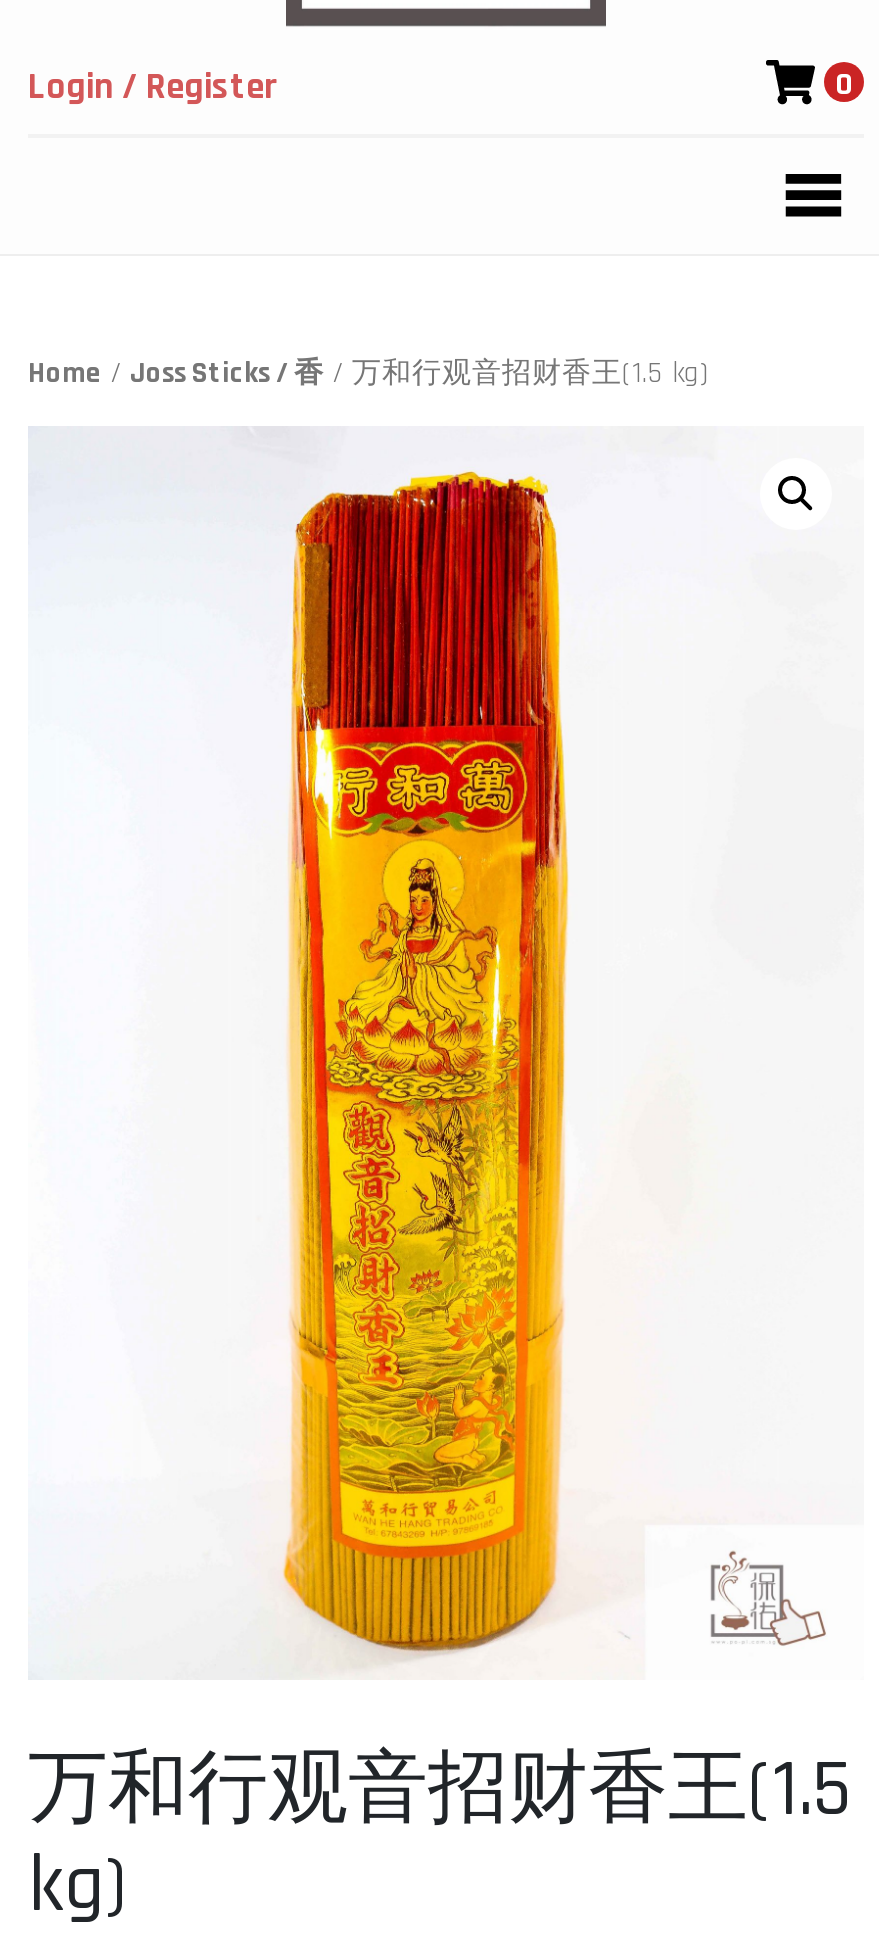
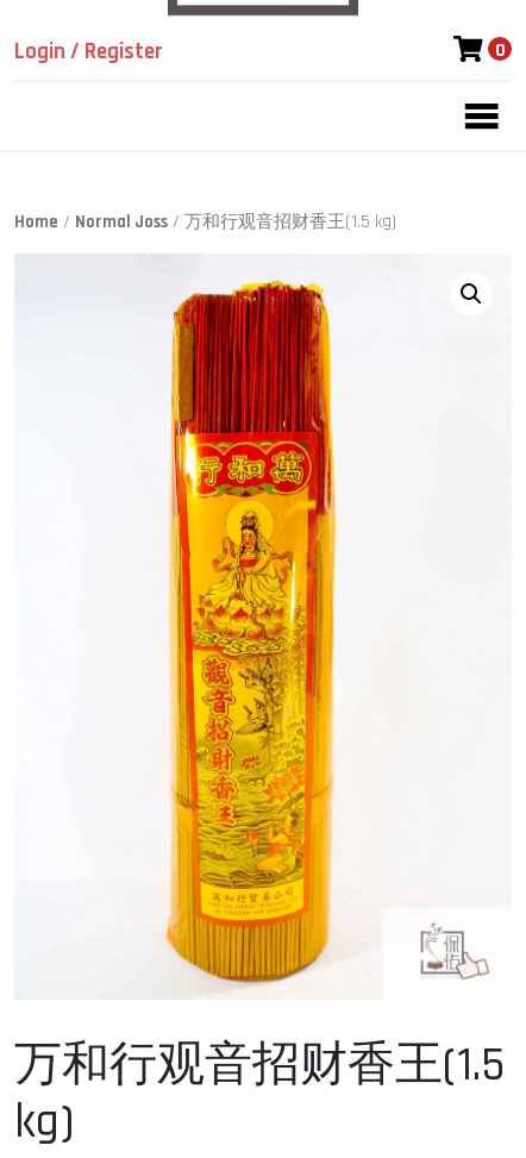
- Home / Joss Sticks / 香/ 万和行观音招财香王(1.5 kg)
+ Home / Normal Joss / 万和行观音招财香王(1.5 kg)
